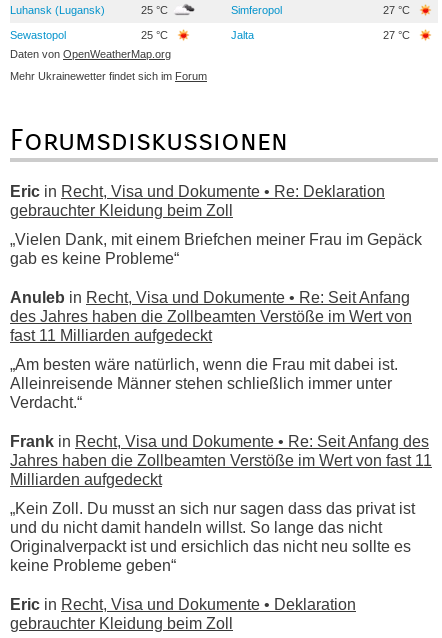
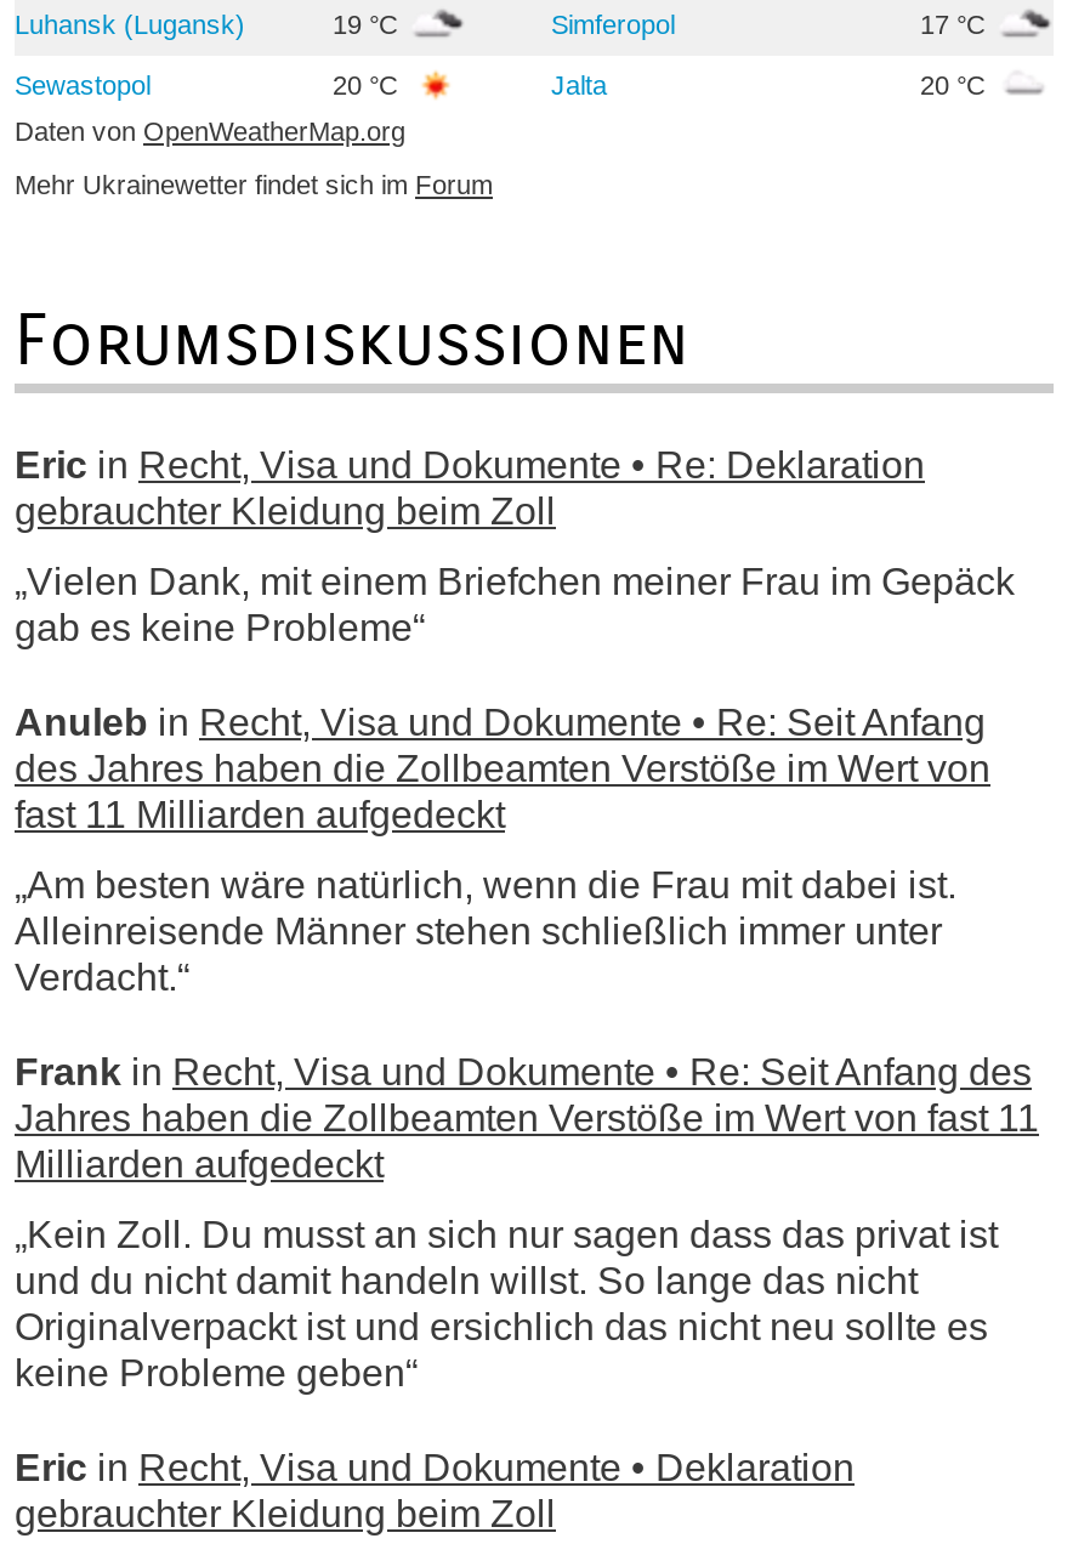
- 25 °C
+ 19 °C

- 27 °C
+ 17 °C

- 25 °C
+ 20 °C

- 27 °C
+ 20 °C
